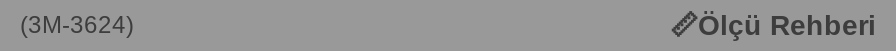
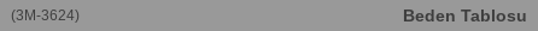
- Ölçü Rehberi
+ Beden Tablosu
